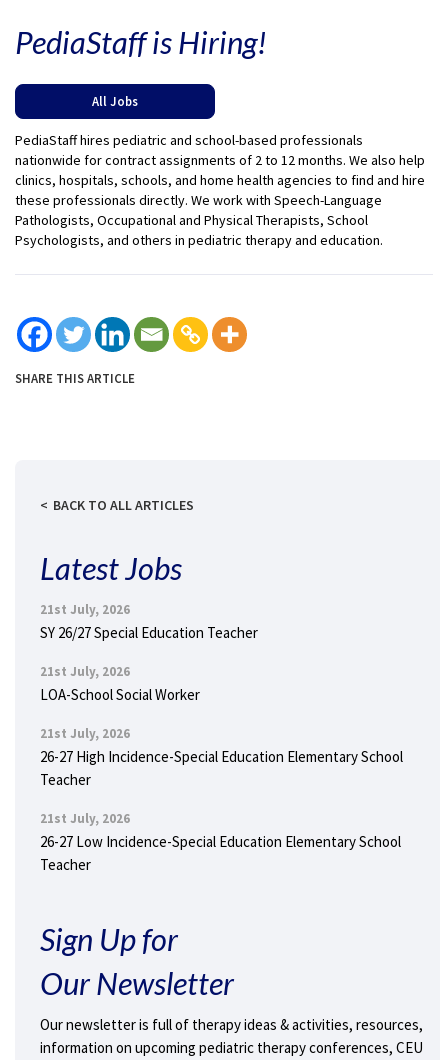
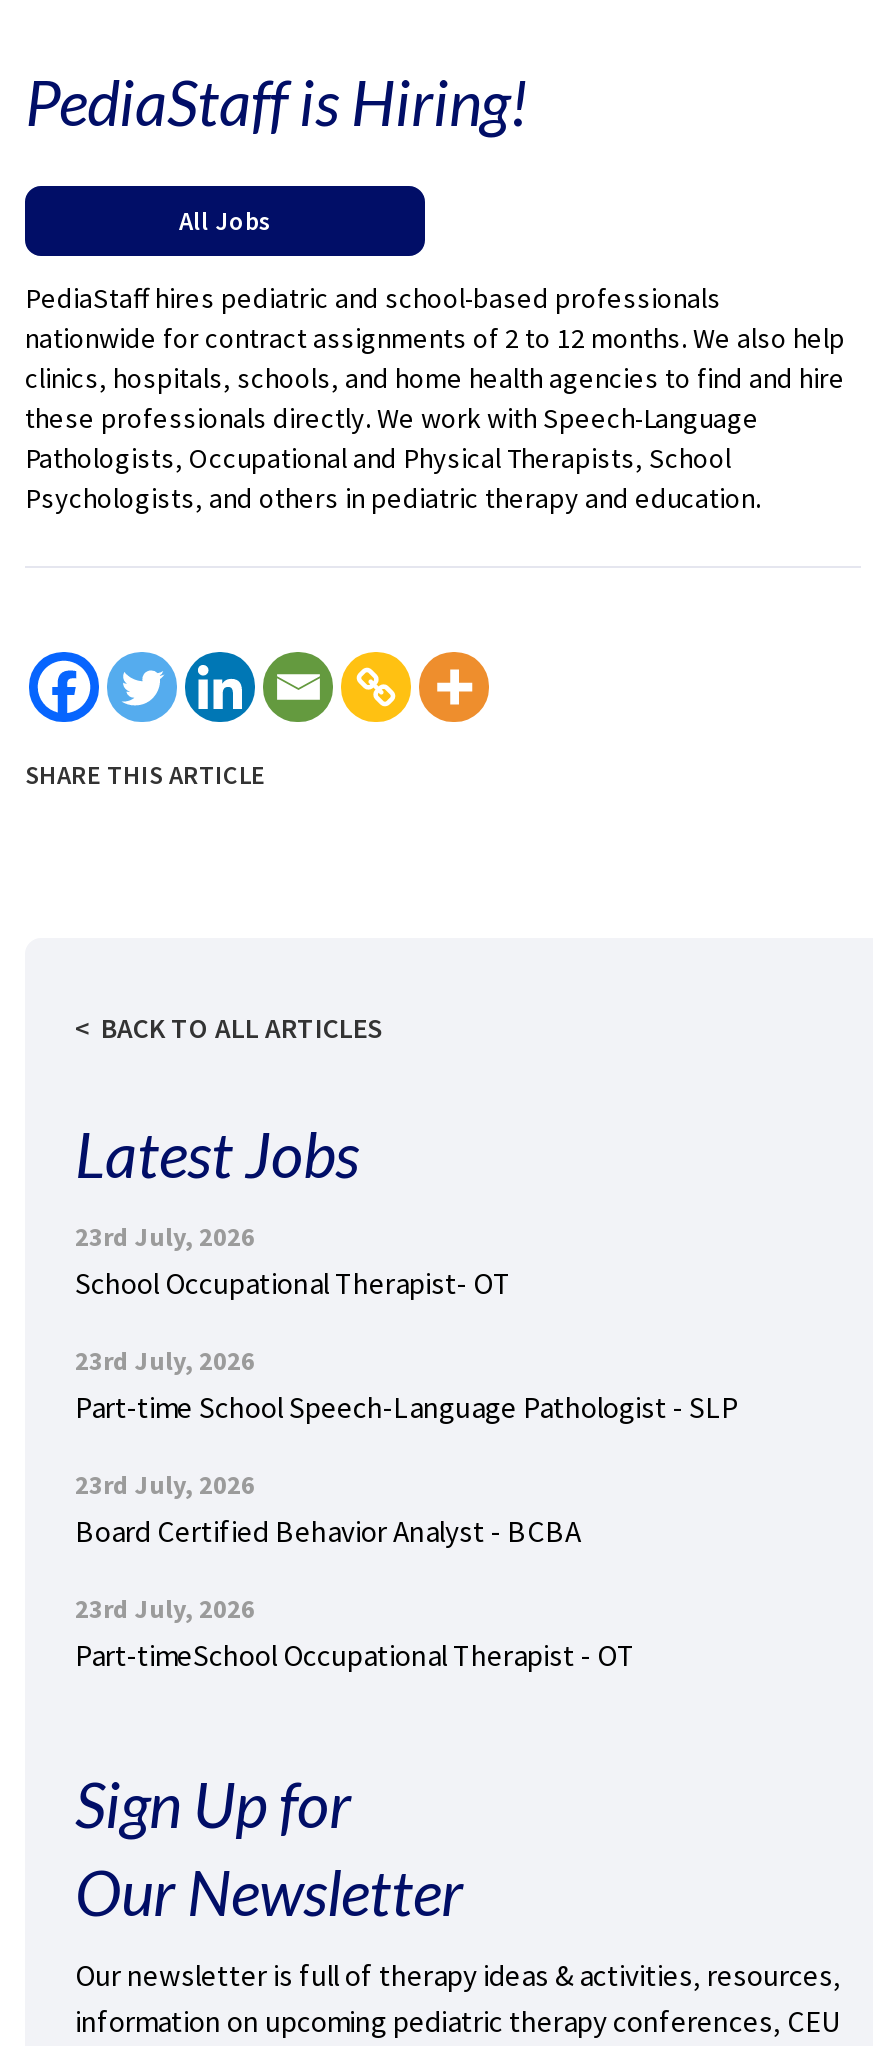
- 21st July, 2026
- SY 26/27 Special Education Teacher
+ 23rd July, 2026
+ School Occupational Therapist- OT

- 21st July, 2026
- LOA-School Social Worker
+ 23rd July, 2026
+ Part-time School Speech-Language Pathologist - SLP

- 21st July, 2026
- 26-27 High Incidence-Special Education Elementary School
- Teacher
+ 23rd July, 2026
+ Board Certified Behavior Analyst - BCBA

- 21st July, 2026
- 26-27 Low Incidence-Special Education Elementary School
- Teacher
+ 23rd July, 2026
+ Part-timeSchool Occupational Therapist - OT
